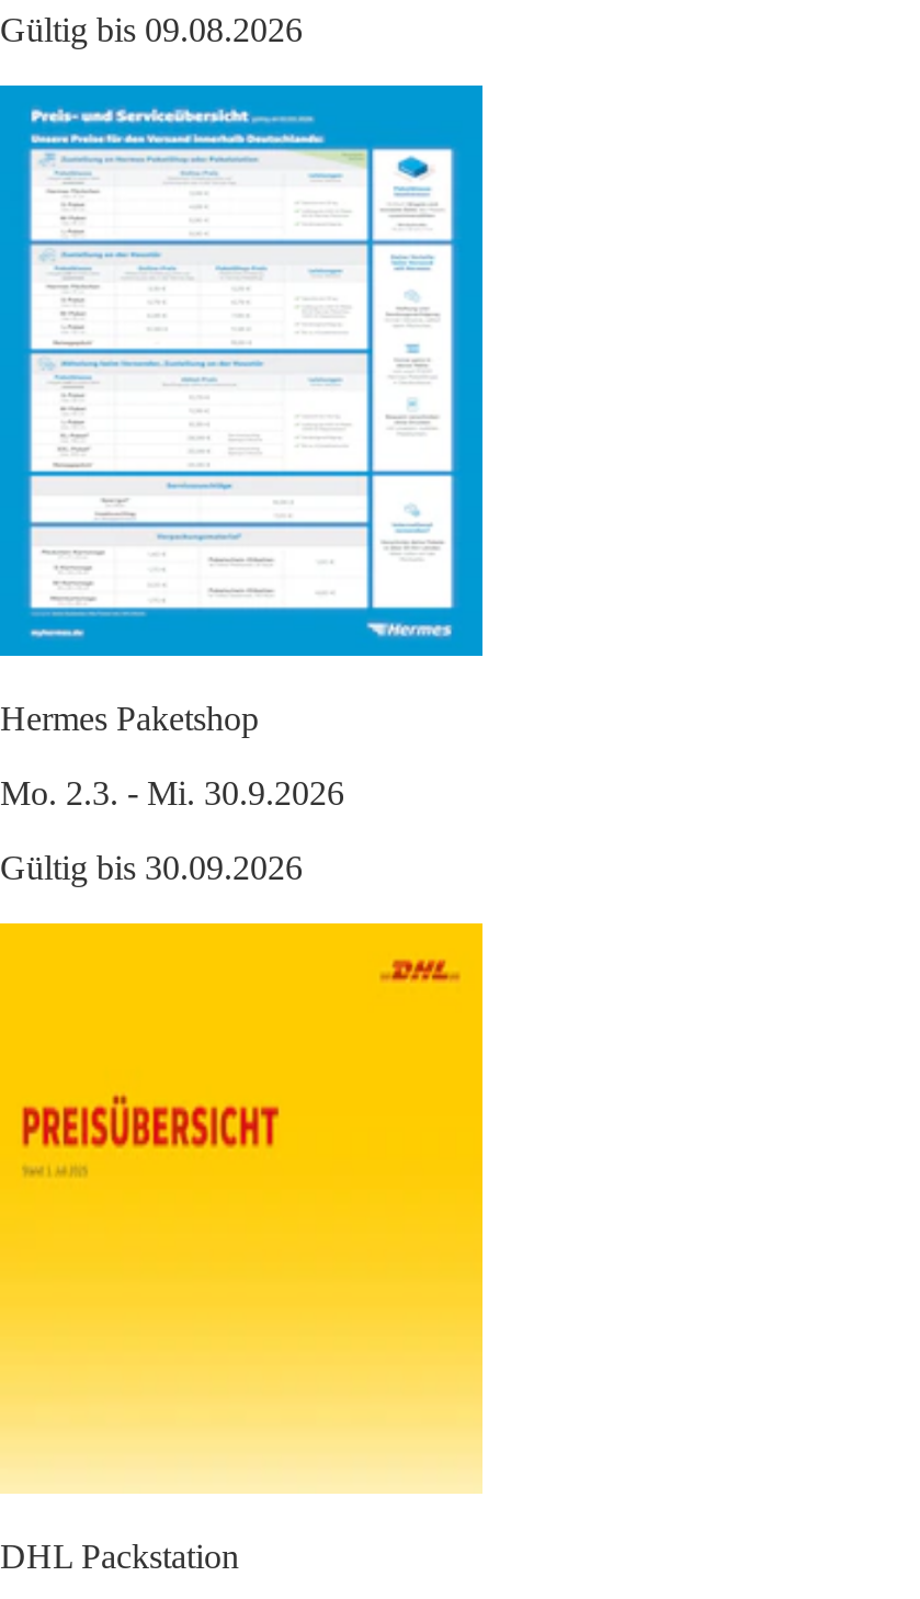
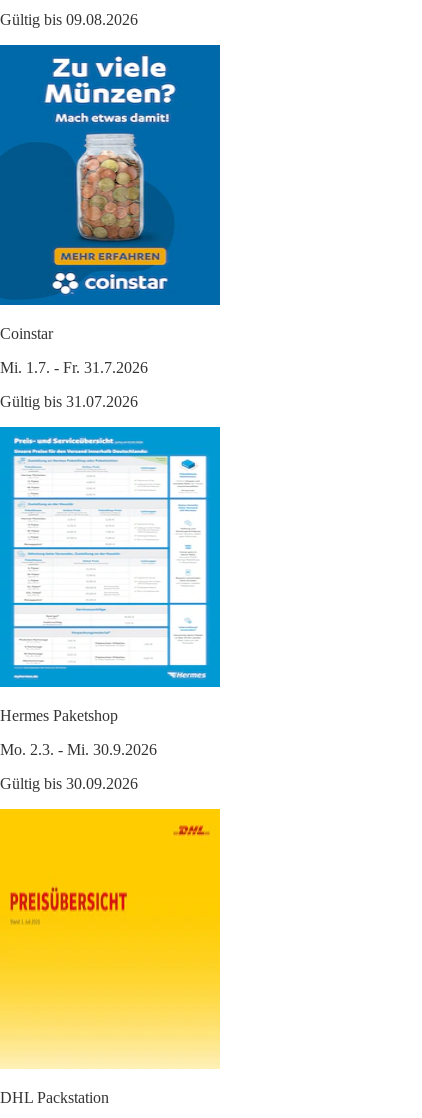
+ [image]
+ Coinstar
+ Mi. 1.7. - Fr. 31.7.2026
+ Gültig bis 31.07.2026
